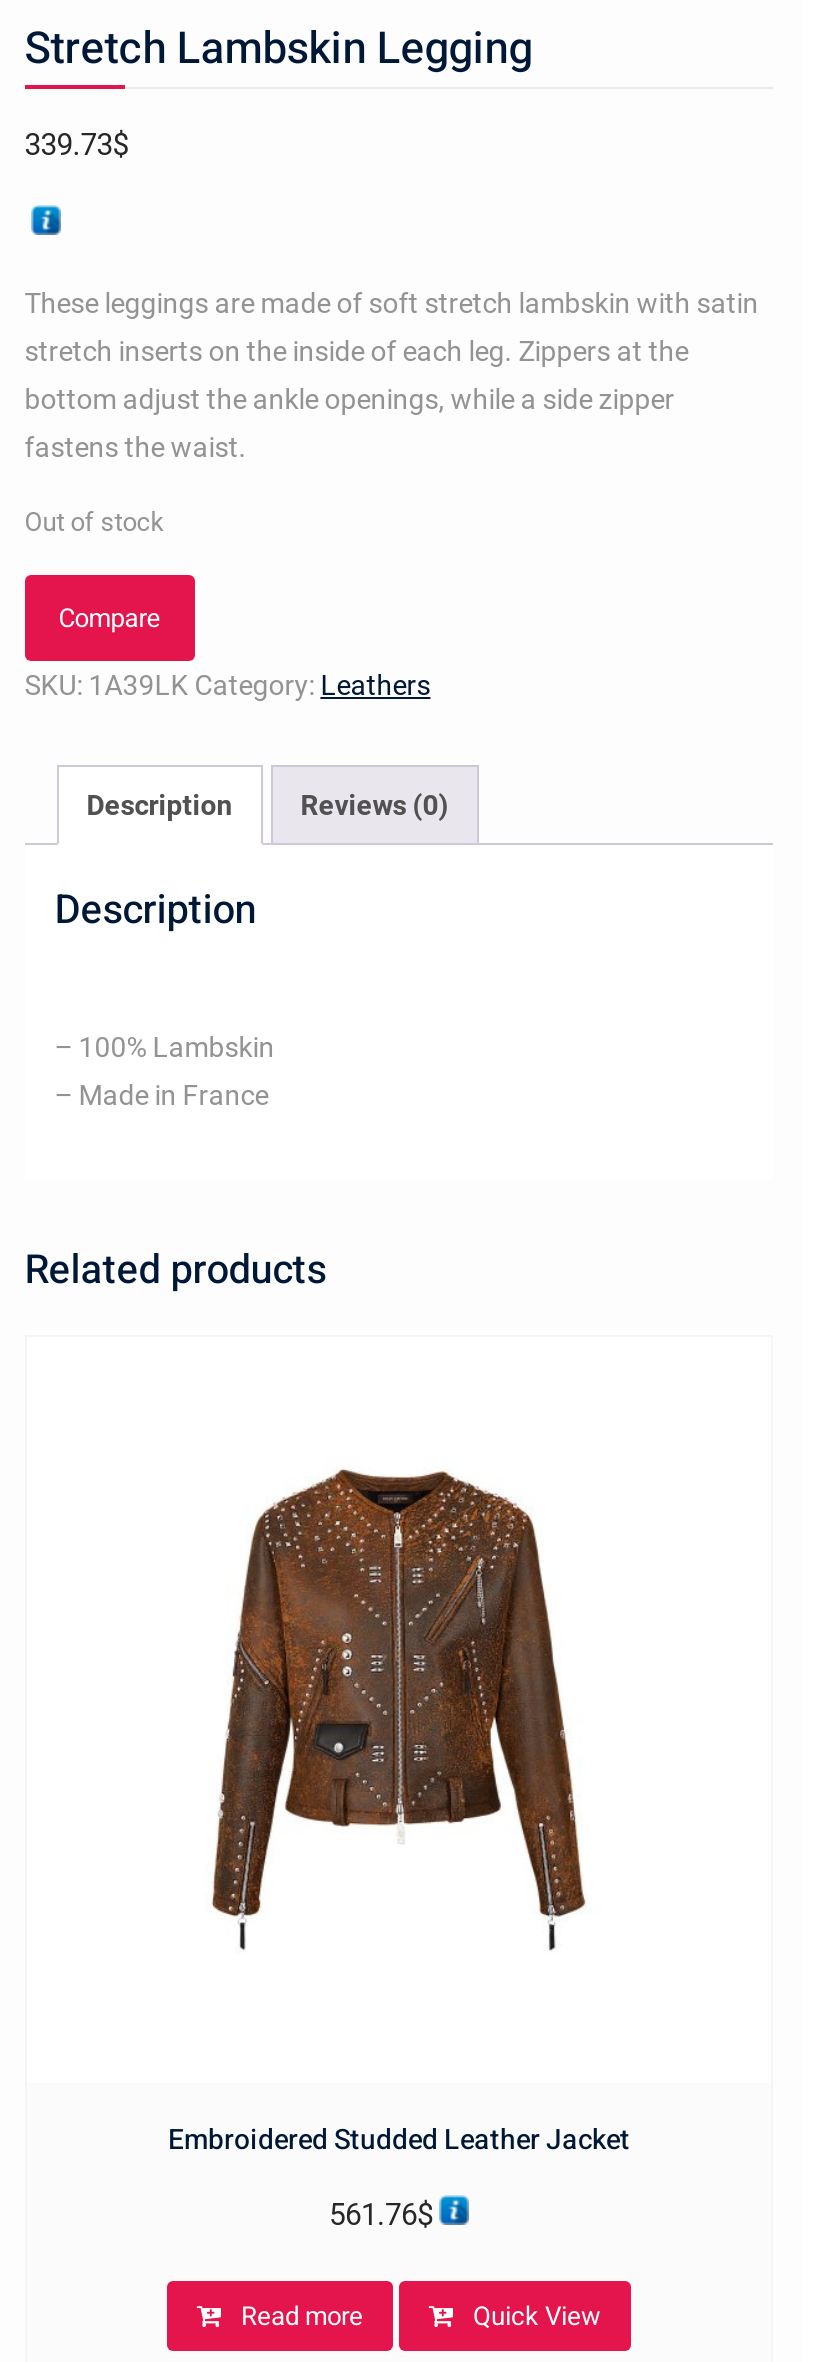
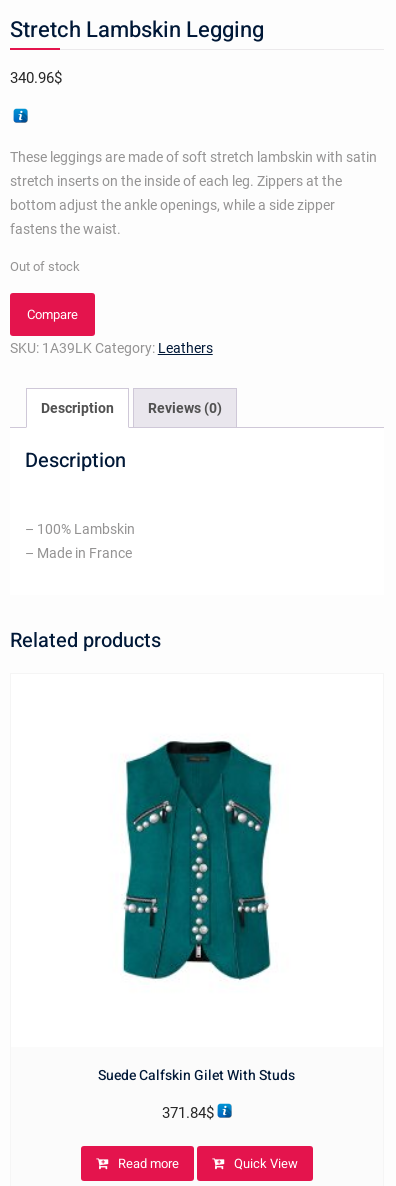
- 339.73$
+ 340.96$

- [image]
+ [image]

- Embroidered Studded Leather Jacket
+ Suede Calfskin Gilet With Studs

- 561.76$
+ 371.84$
